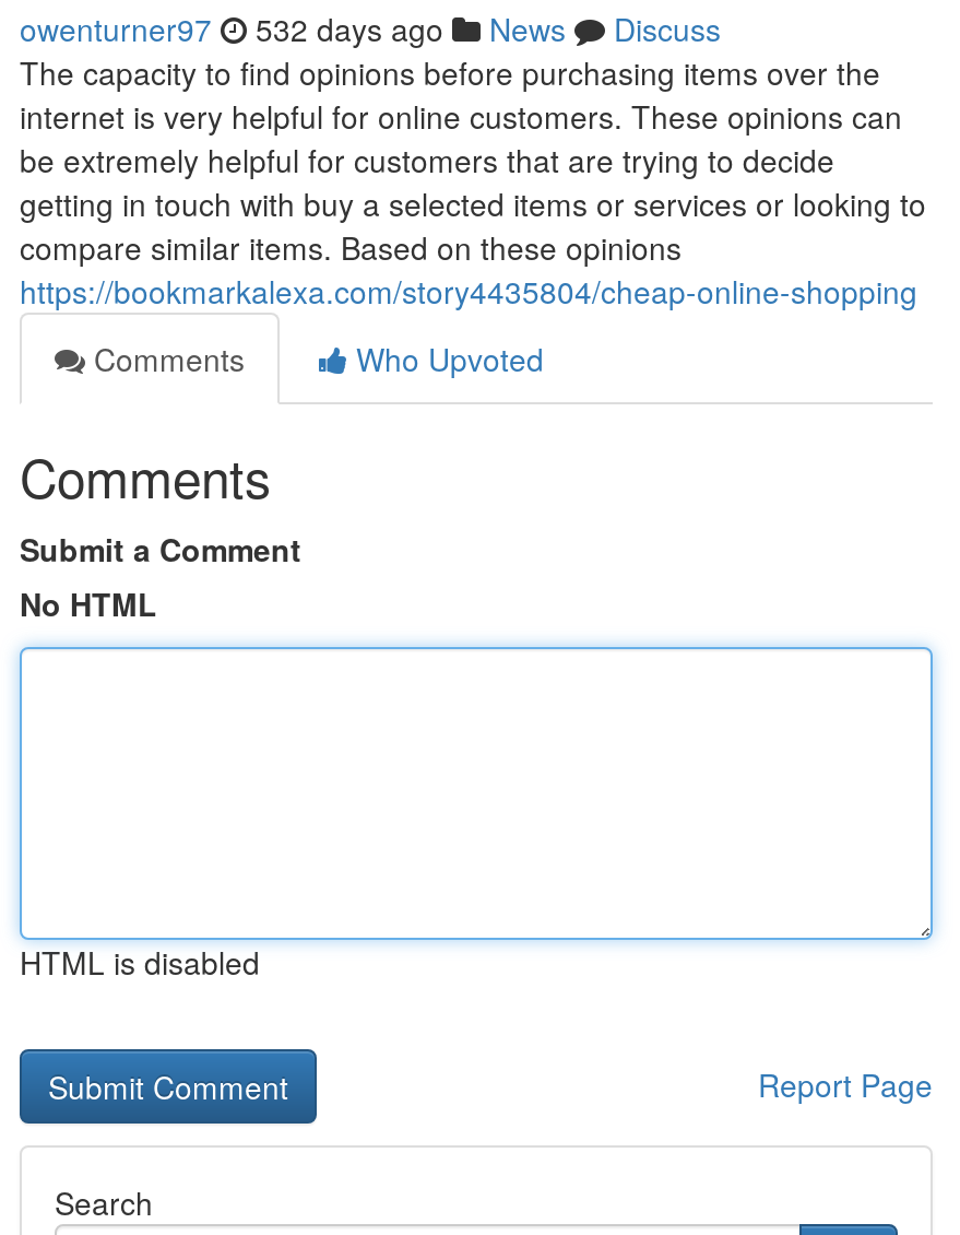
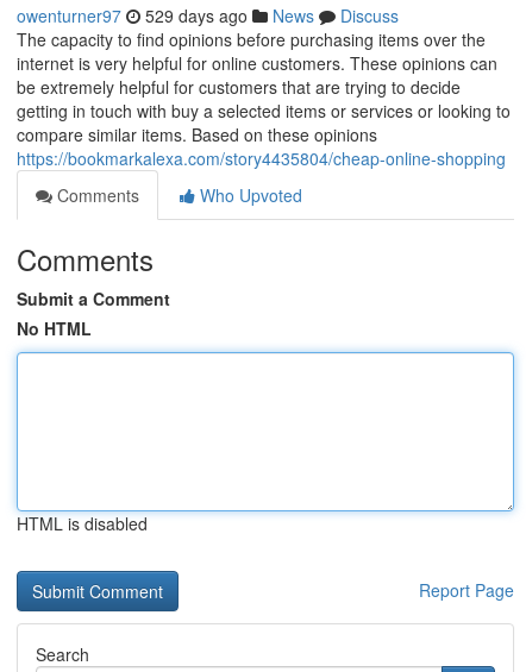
- owenturner97 532 days ago News Discuss
+ owenturner97 529 days ago News Discuss
